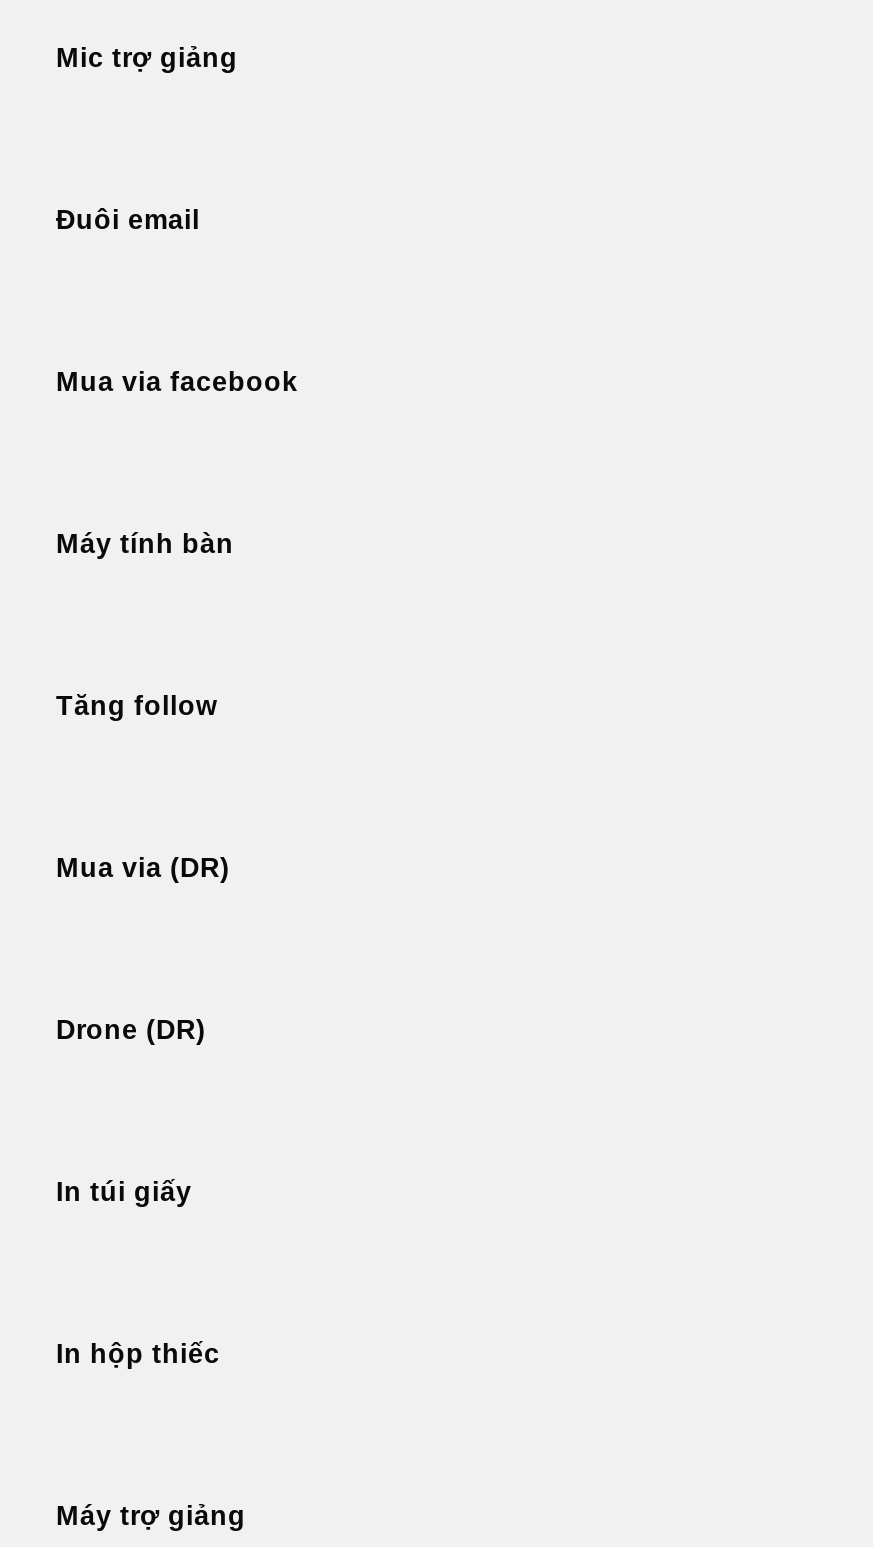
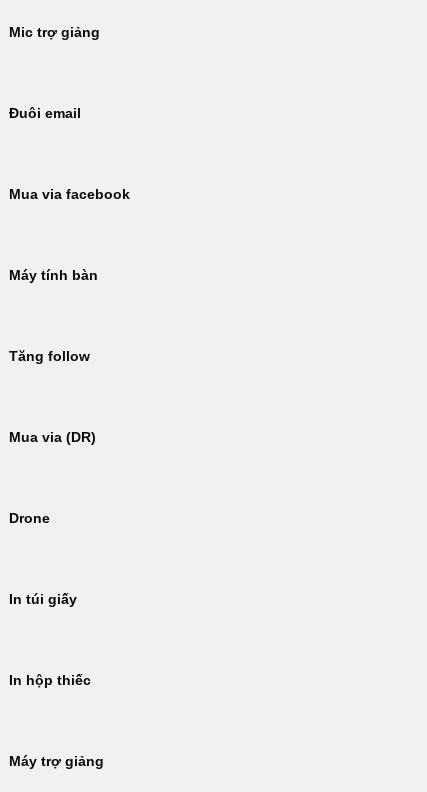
- Drone (DR)
+ Drone
